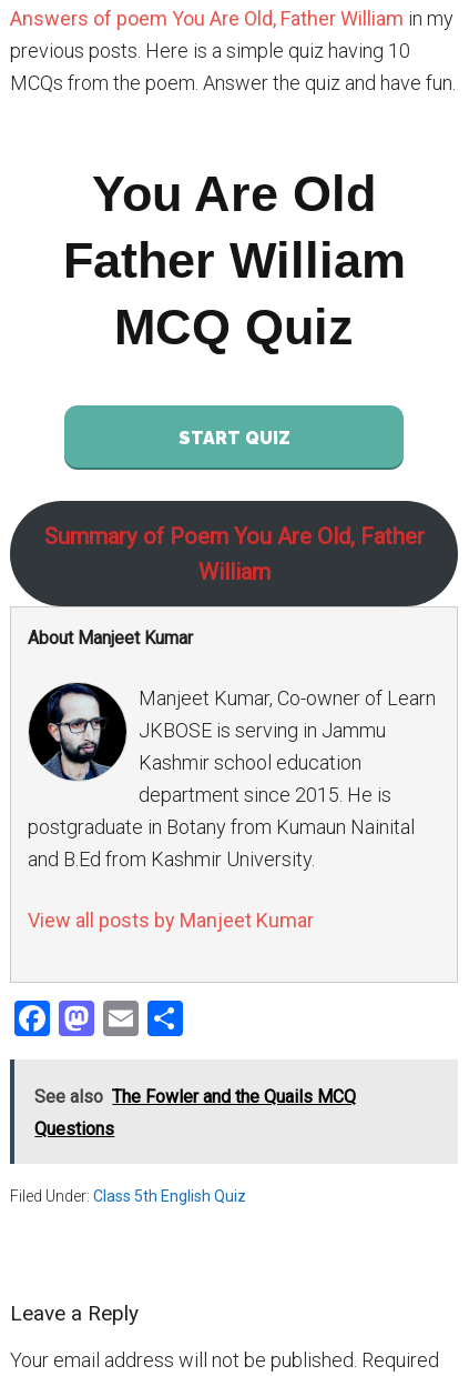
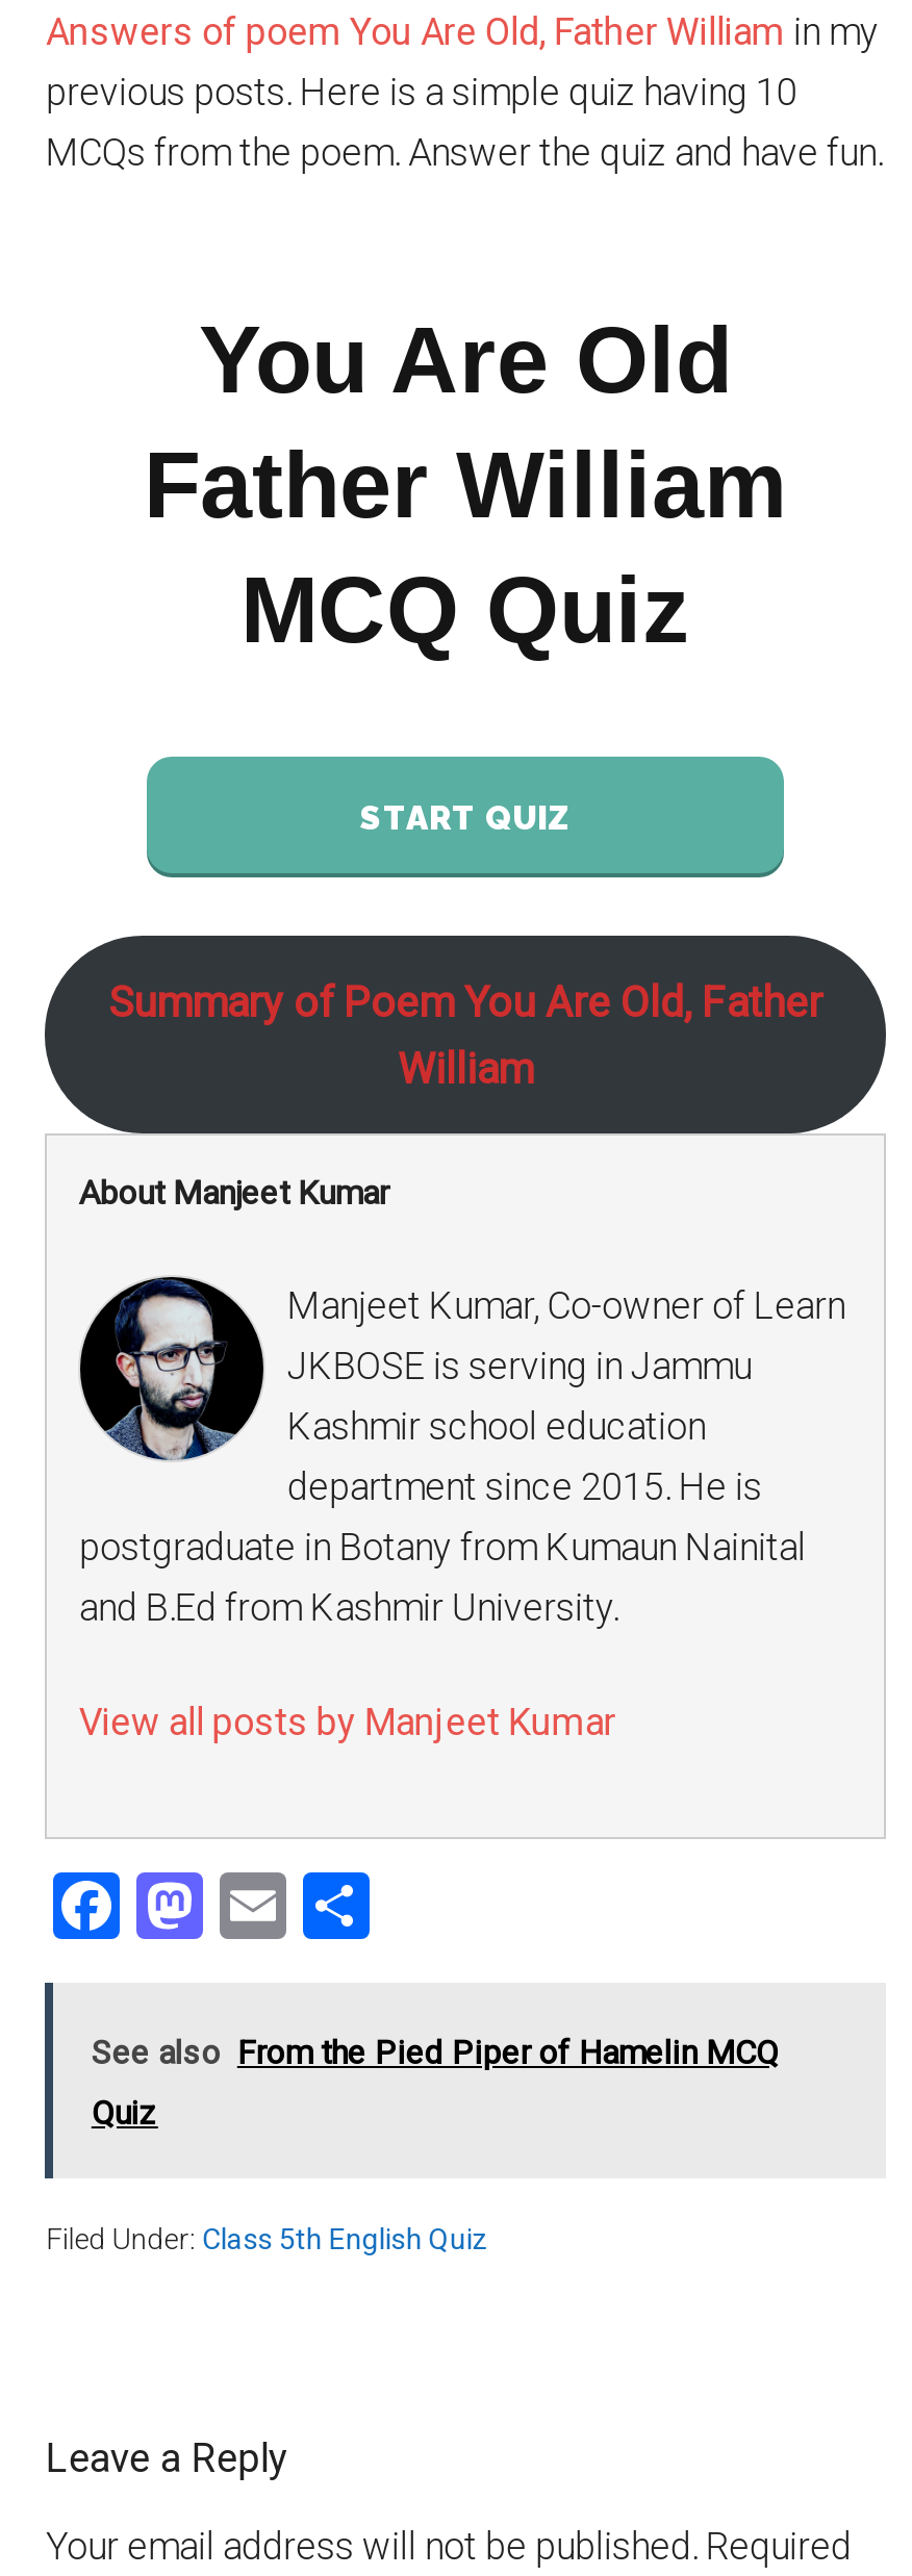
- See also The Fowler and the Quails MCQ
+ See also From the Pied Piper of Hamelin MCQ

- Questions
+ Quiz
